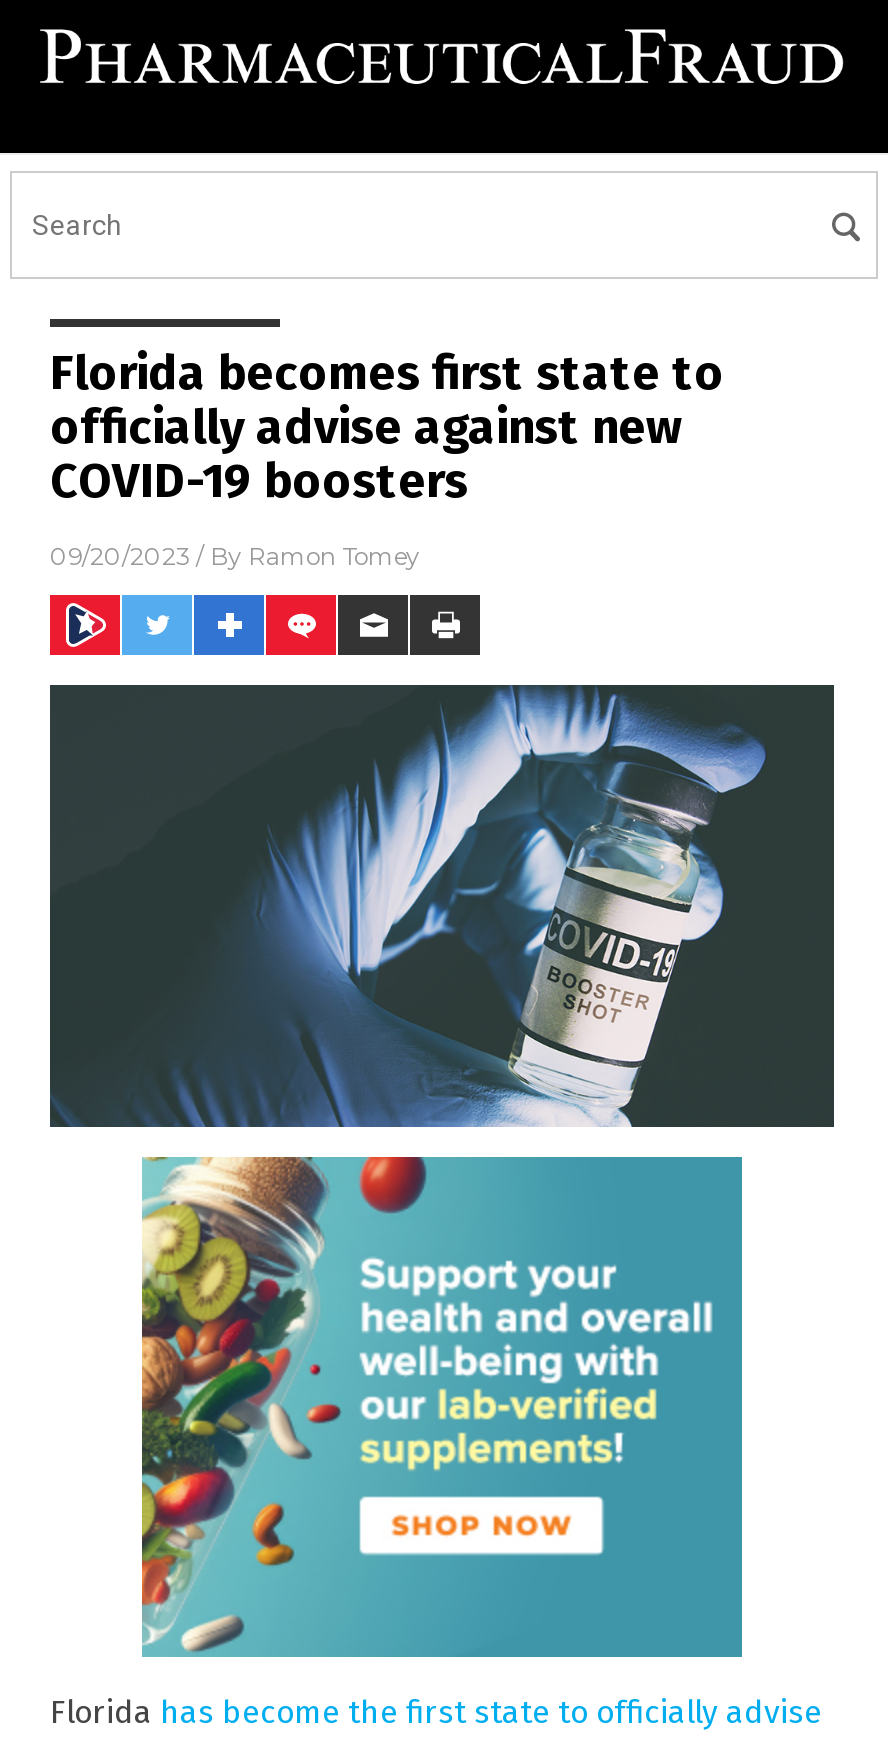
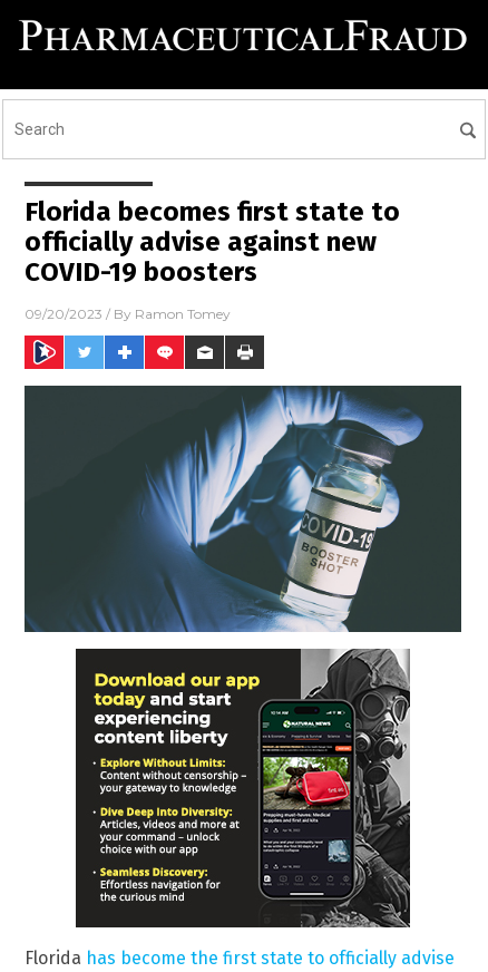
- [image]
+ [image]
